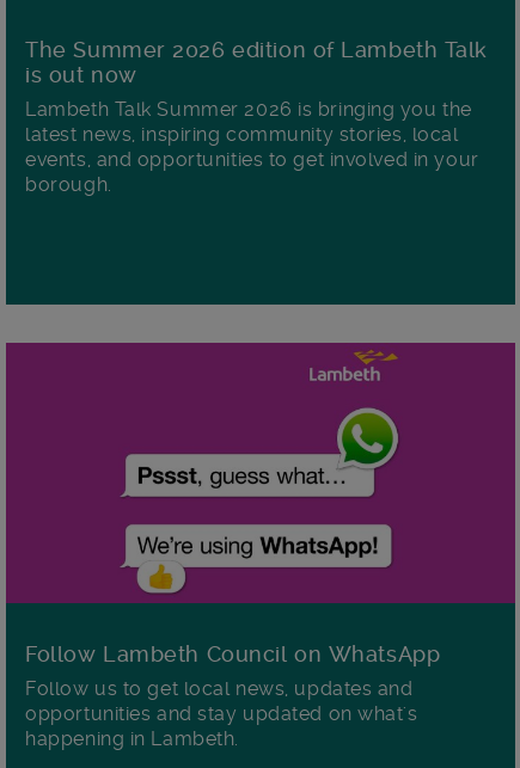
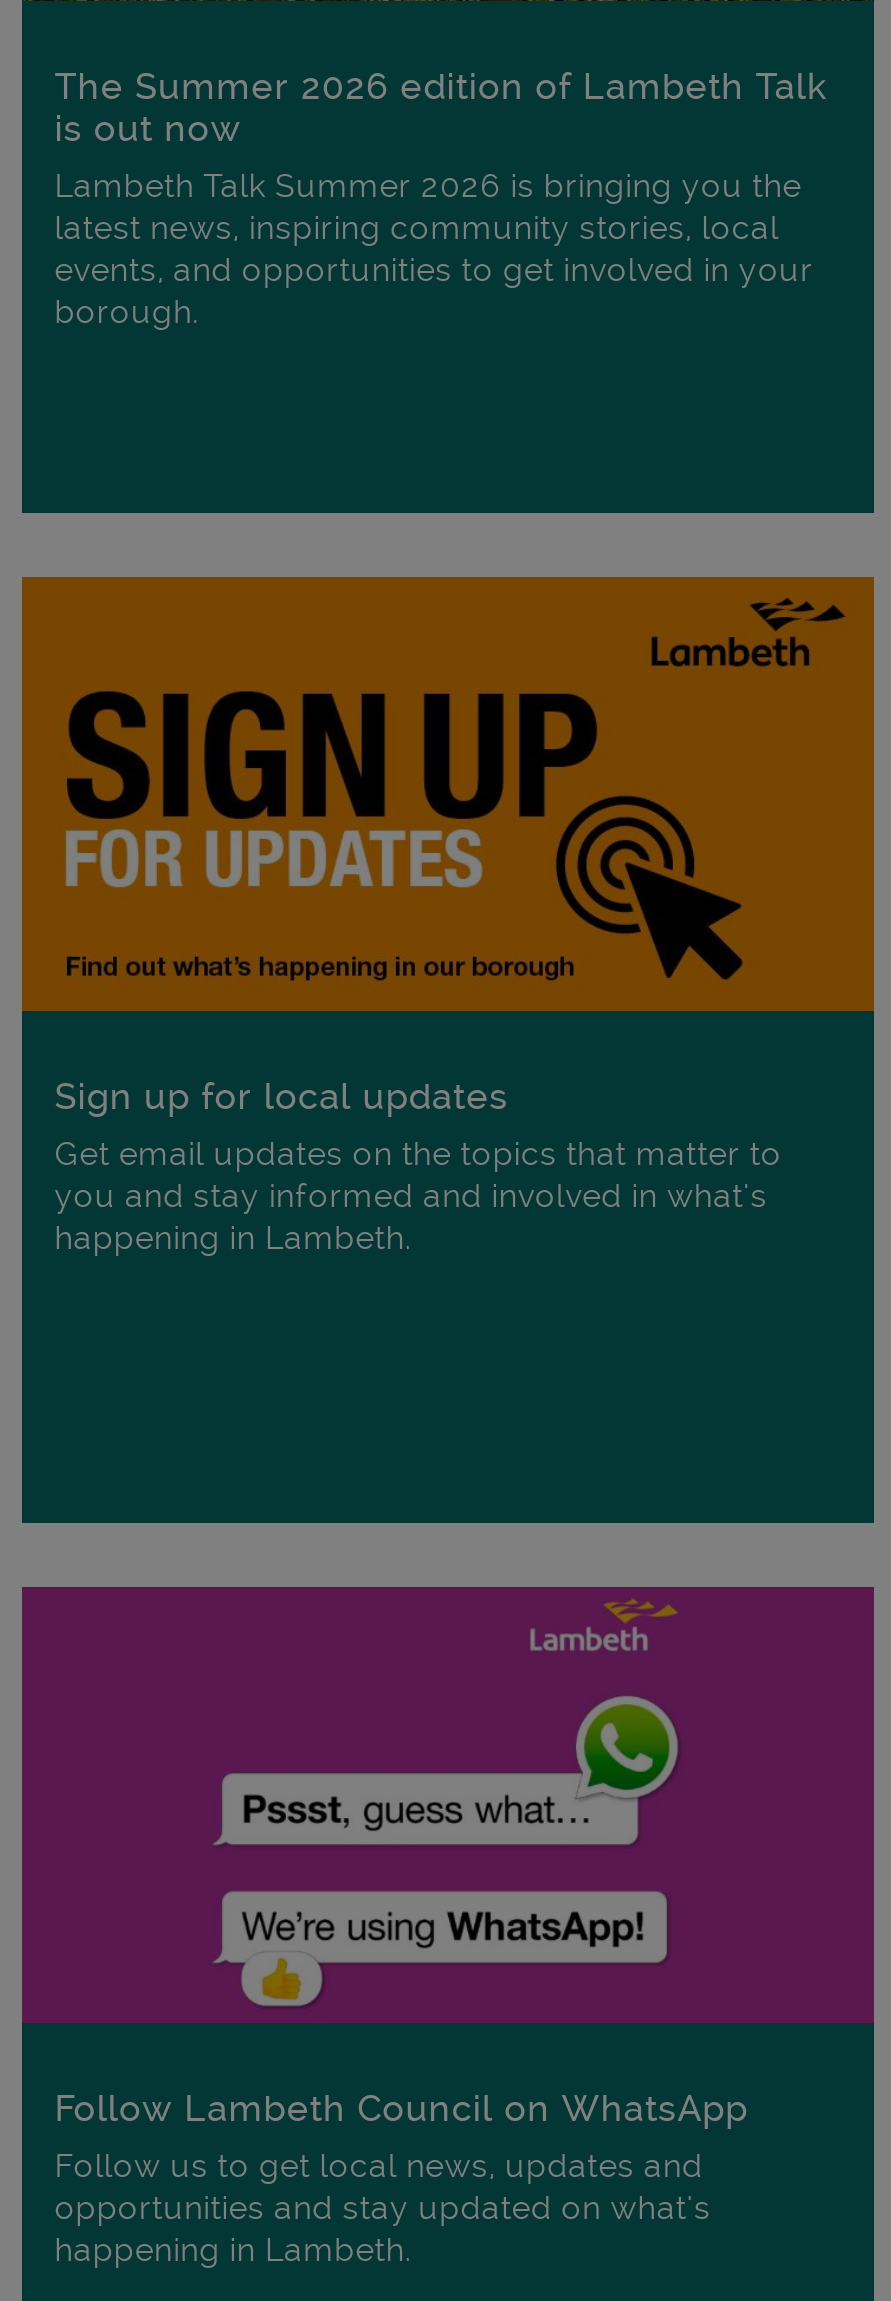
+ [image]
+ Sign up for local updates
+ Get email updates on the topics that matter to
+ you and stay informed and involved in what's
+ happening in Lambeth.
